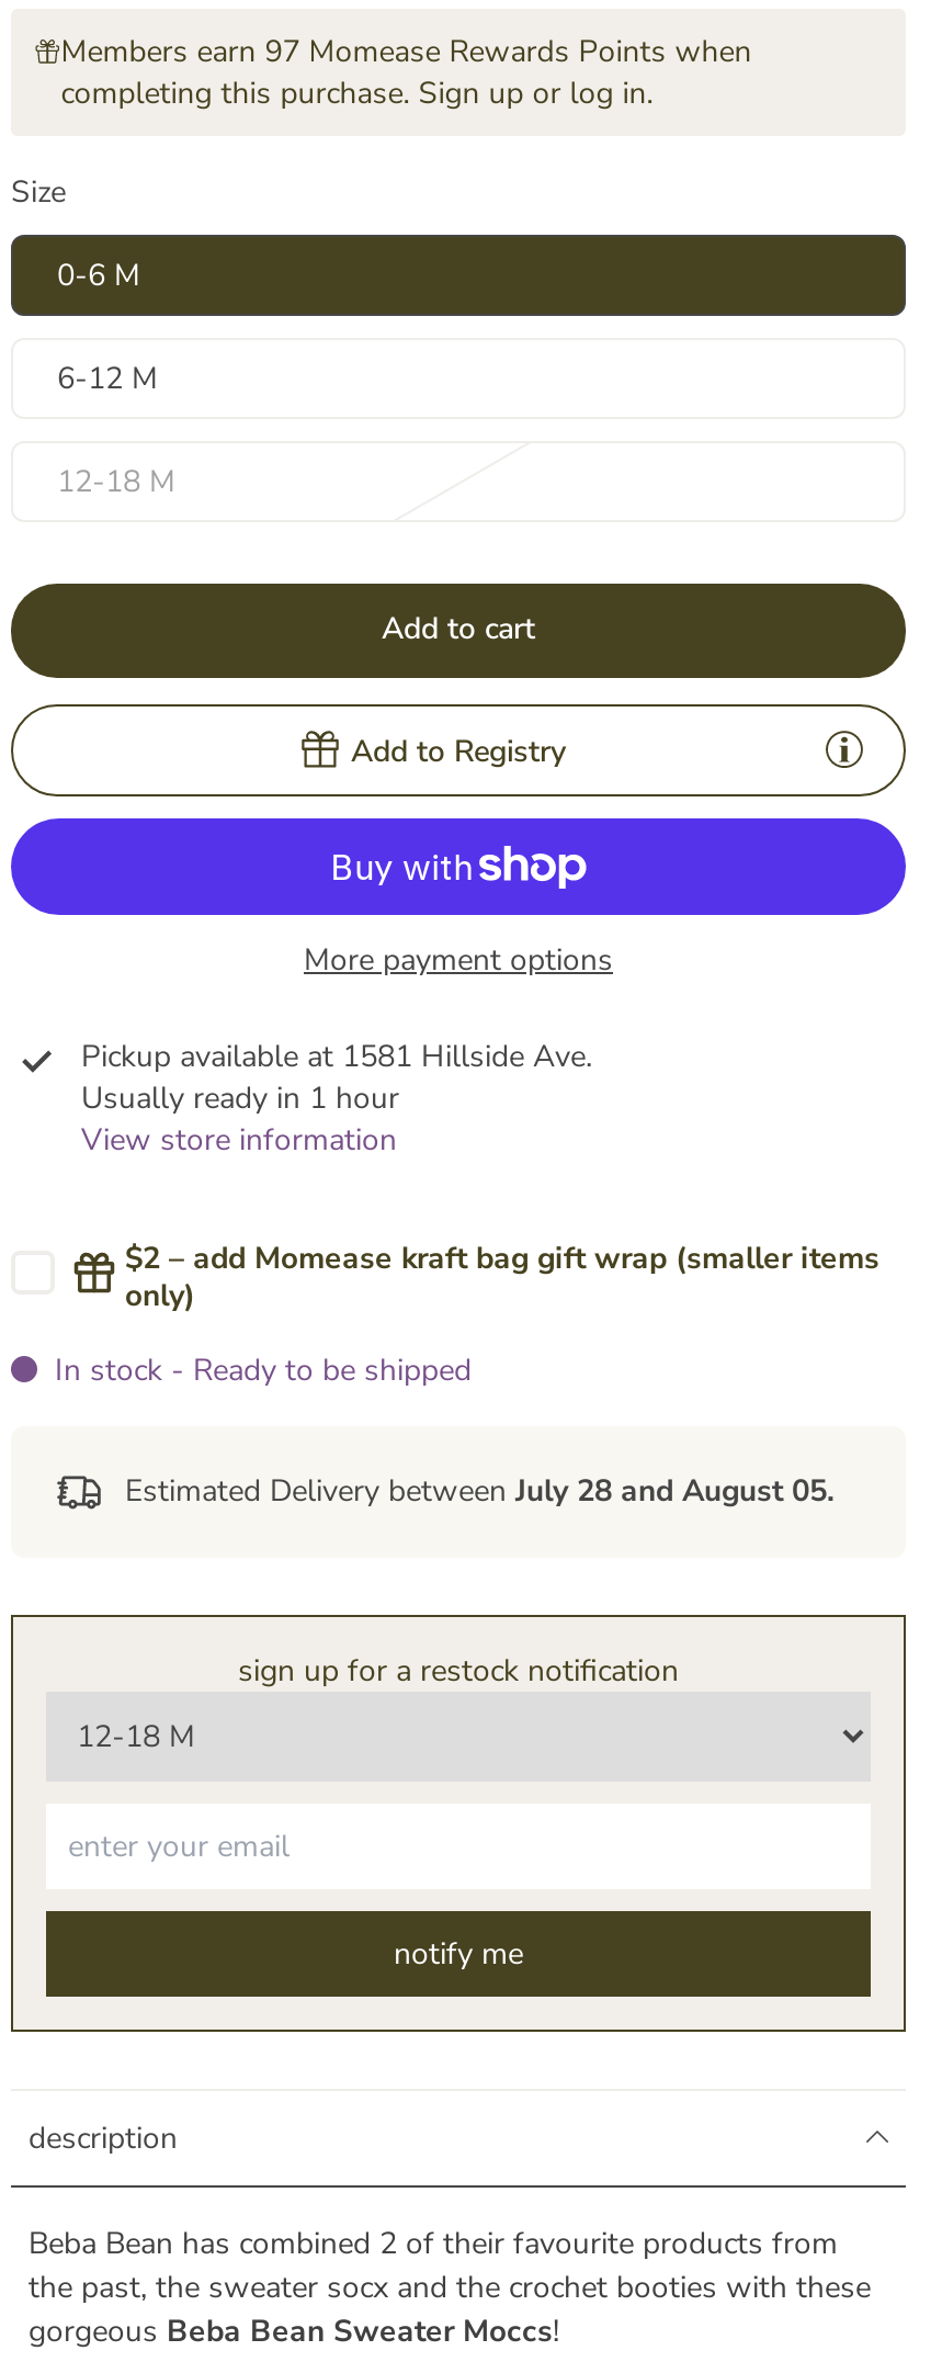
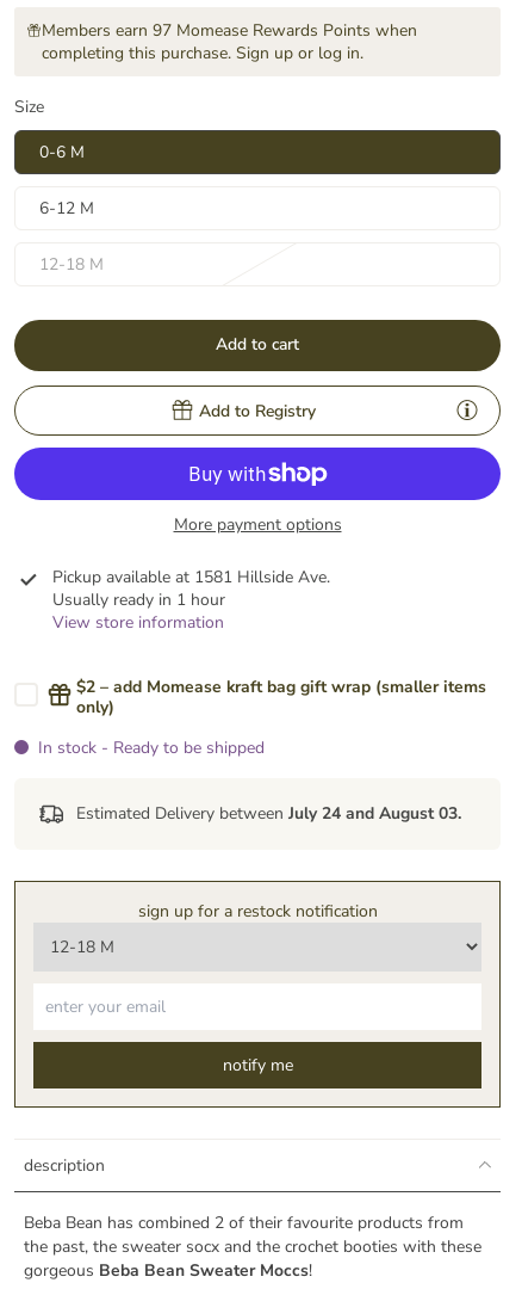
- Estimated Delivery between July 28 and August 05.
+ Estimated Delivery between July 24 and August 03.
